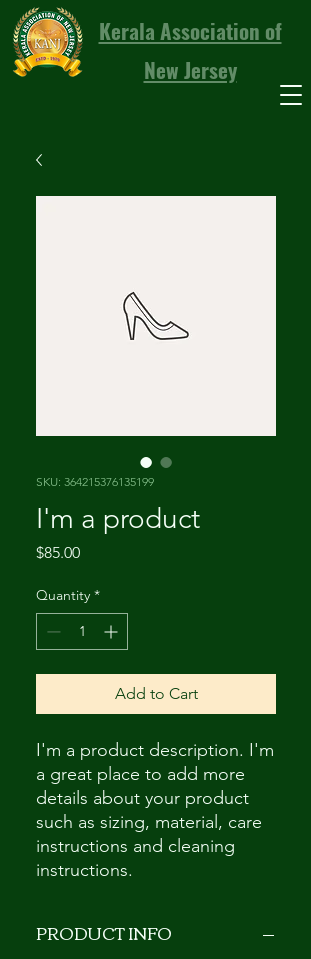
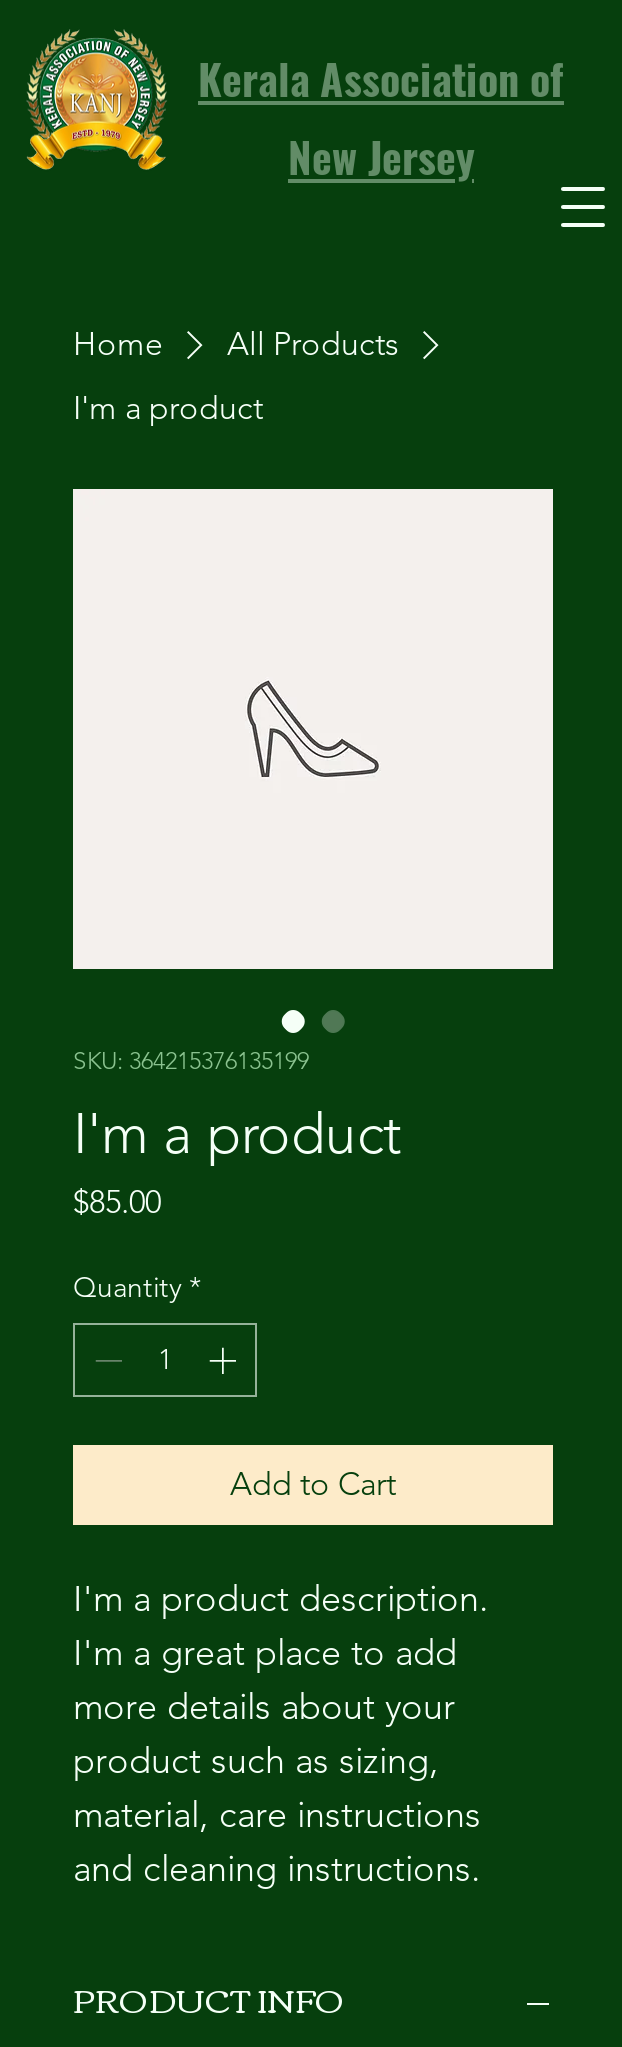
+ Home
+ All Products
+ I'm a product
